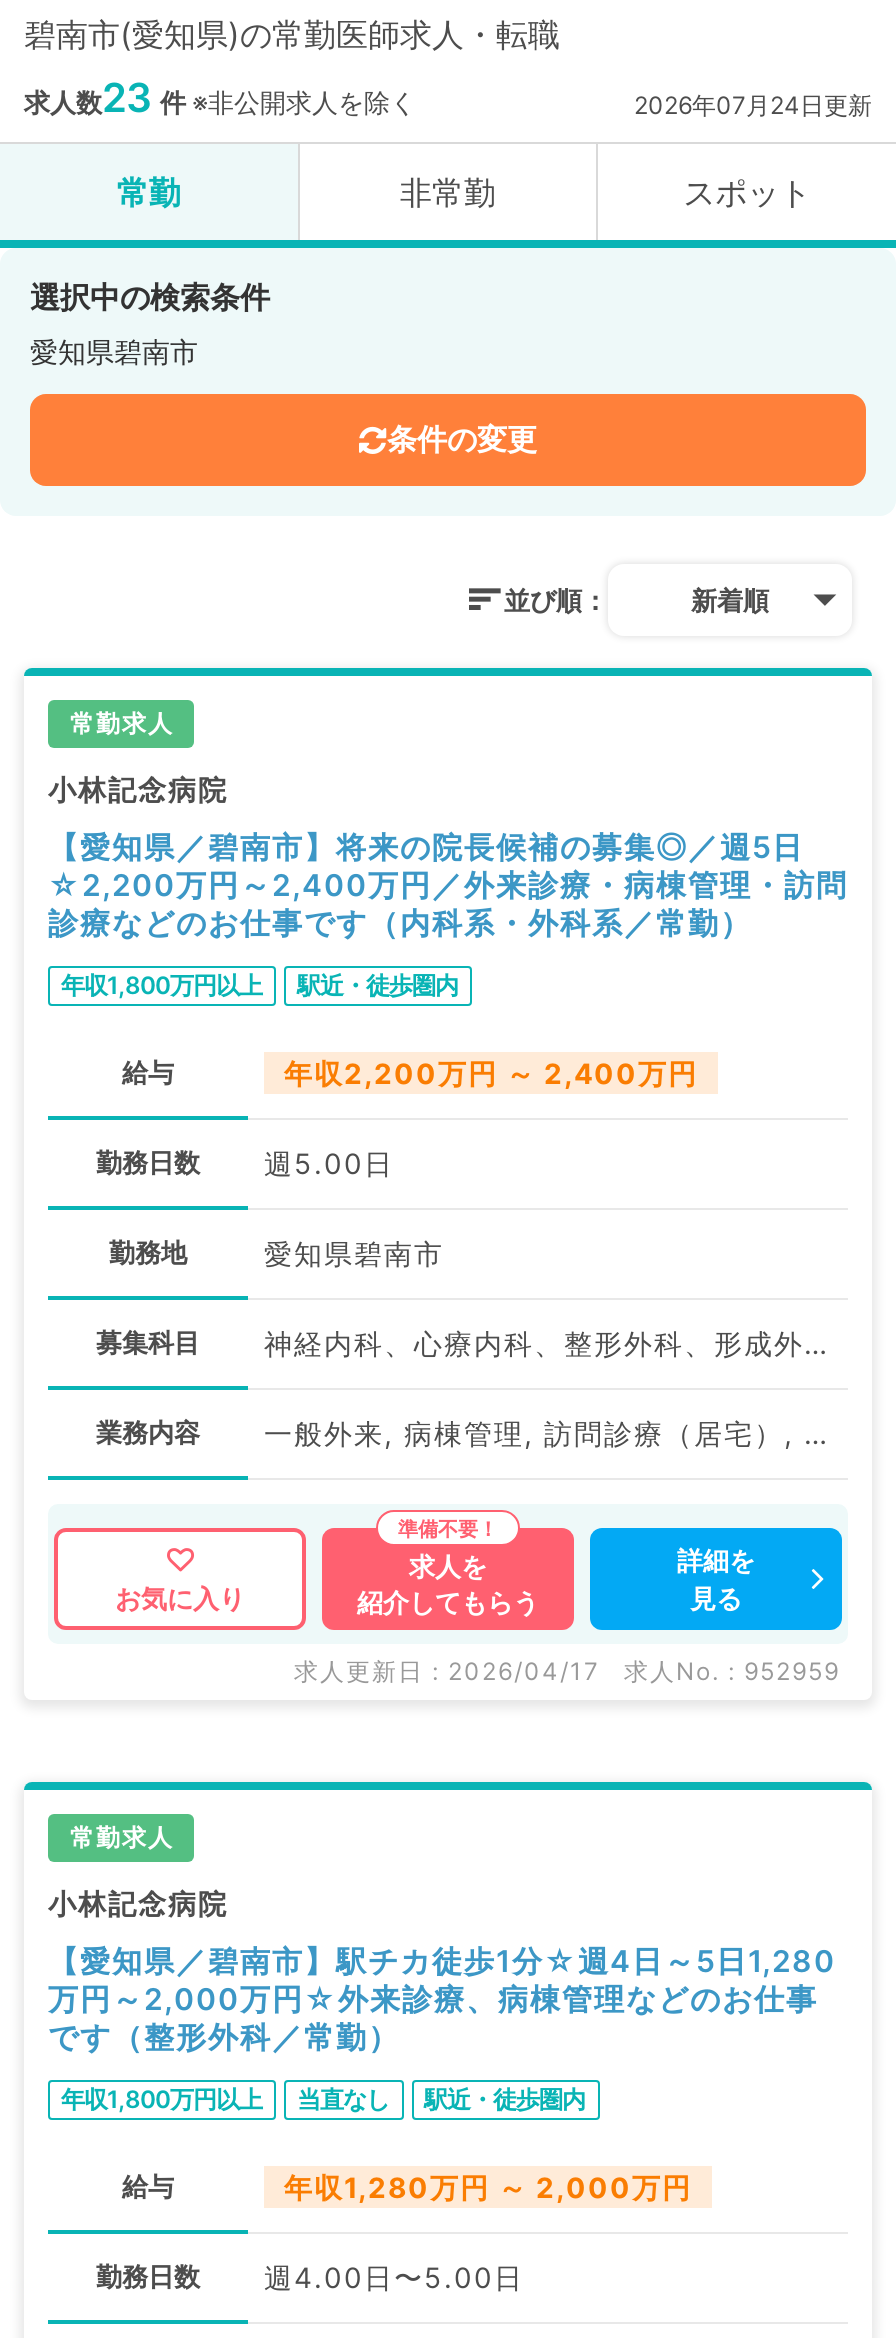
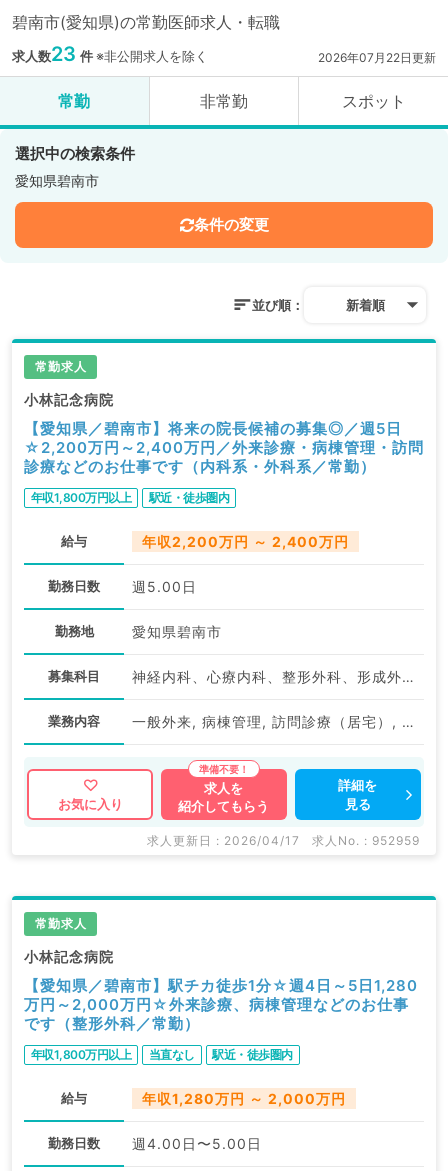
- 2026年07月24日更新
+ 2026年07月22日更新
